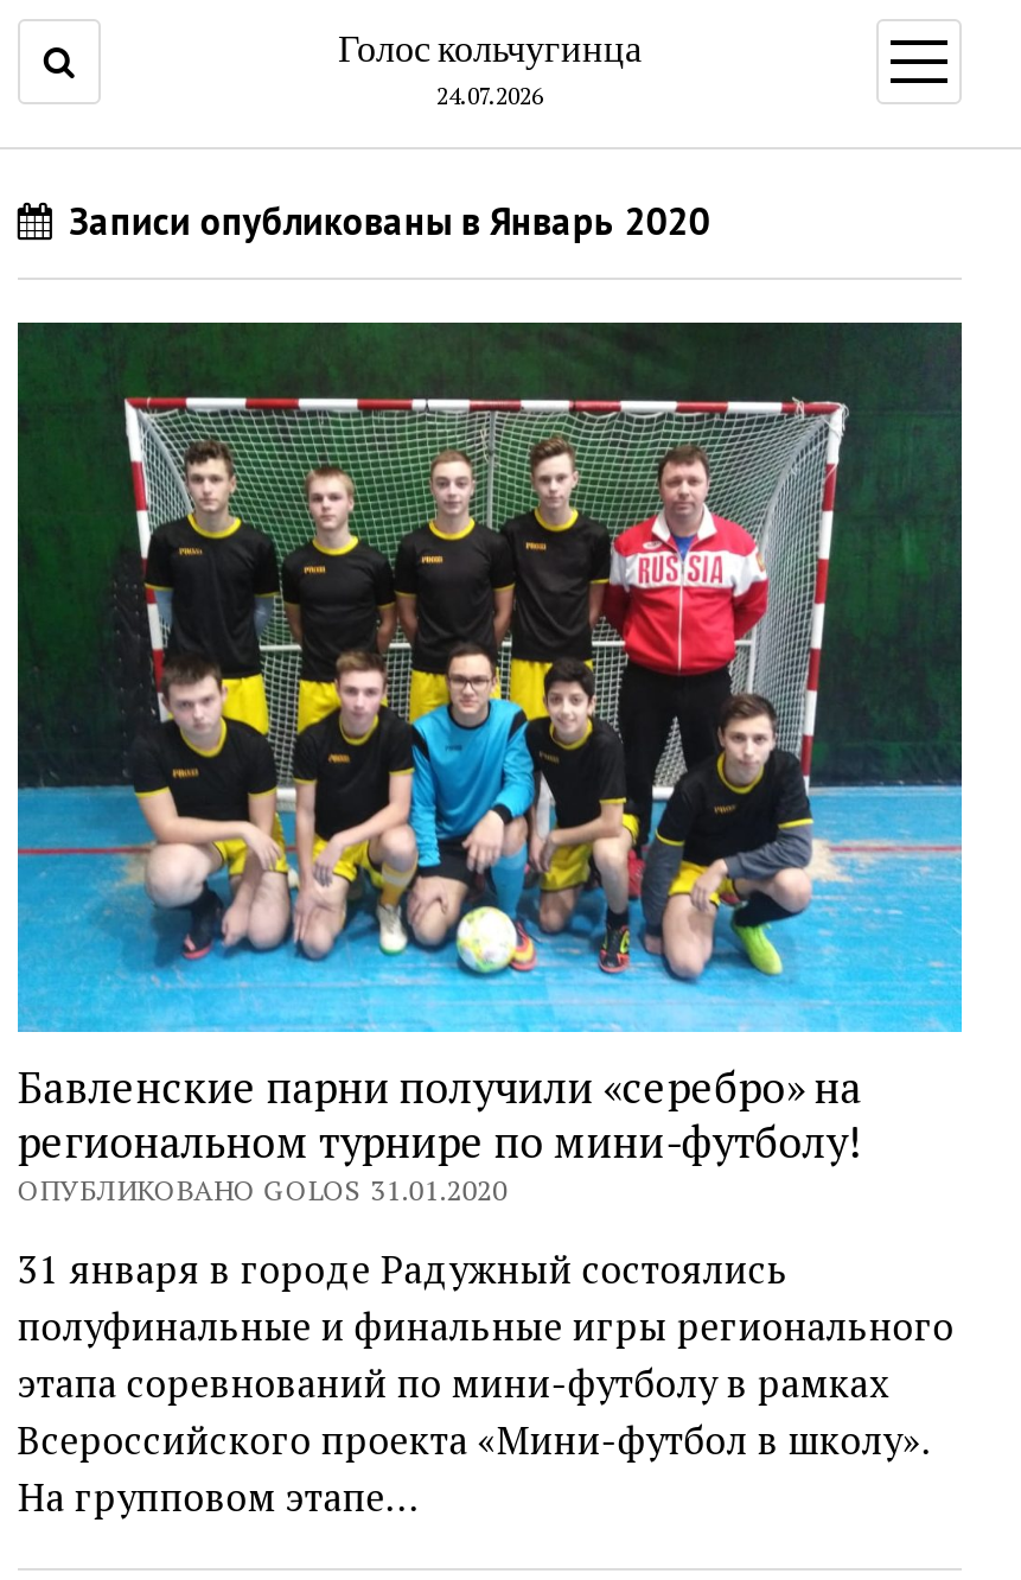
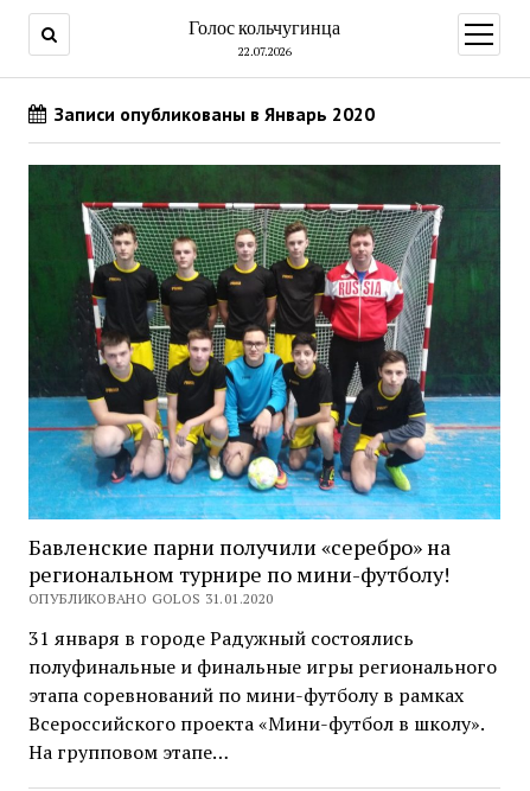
- 24.07.2026
+ 22.07.2026
